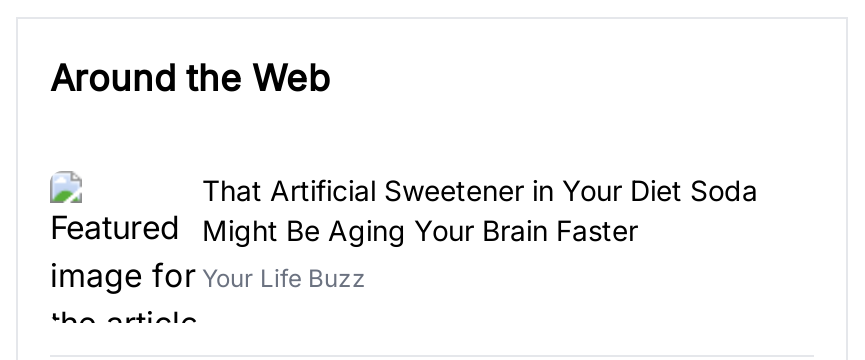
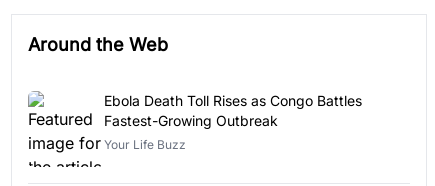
- That Artificial Sweetener in Your Diet Soda
- Might Be Aging Your Brain Faster
+ Ebola Death Toll Rises as Congo Battles
+ Fastest-Growing Outbreak
